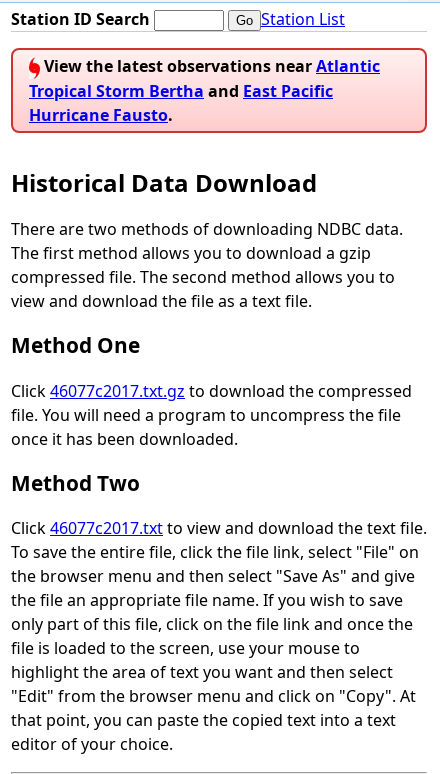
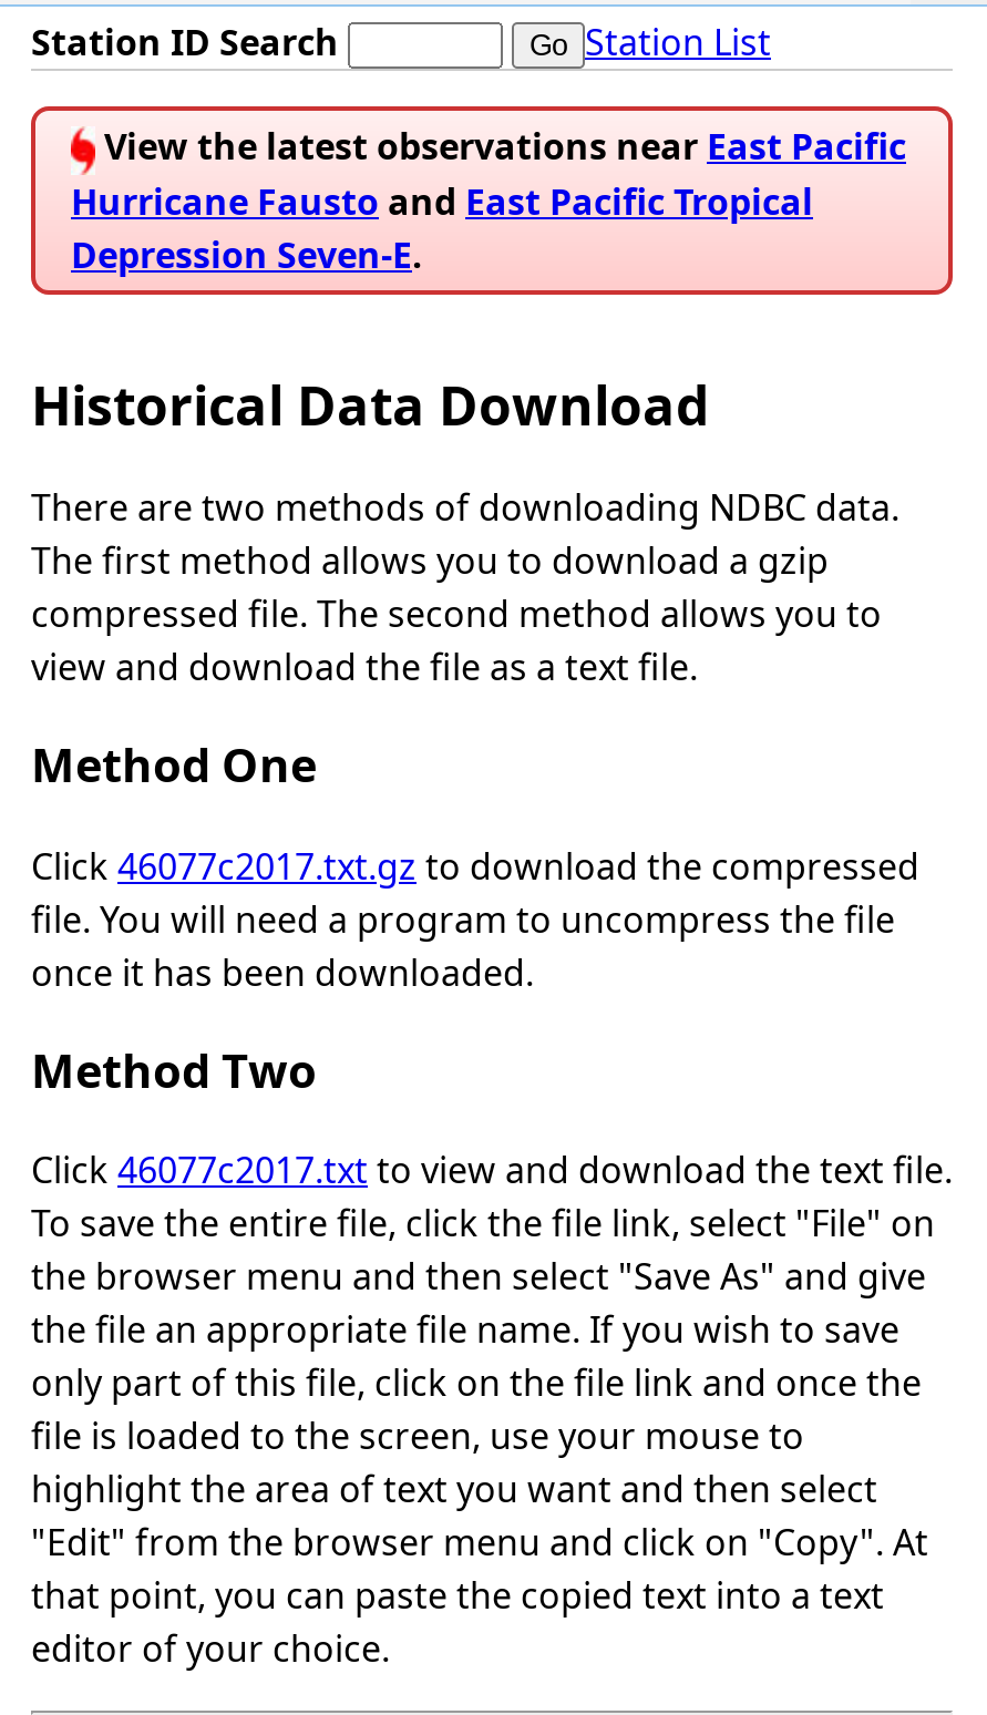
- View the latest observations near Atlantic
- Tropical Storm Bertha and East Pacific
- Hurricane Fausto.
+ View the latest observations near East Pacific
+ Hurricane Fausto and East Pacific Tropical
+ Depression Seven-E.
